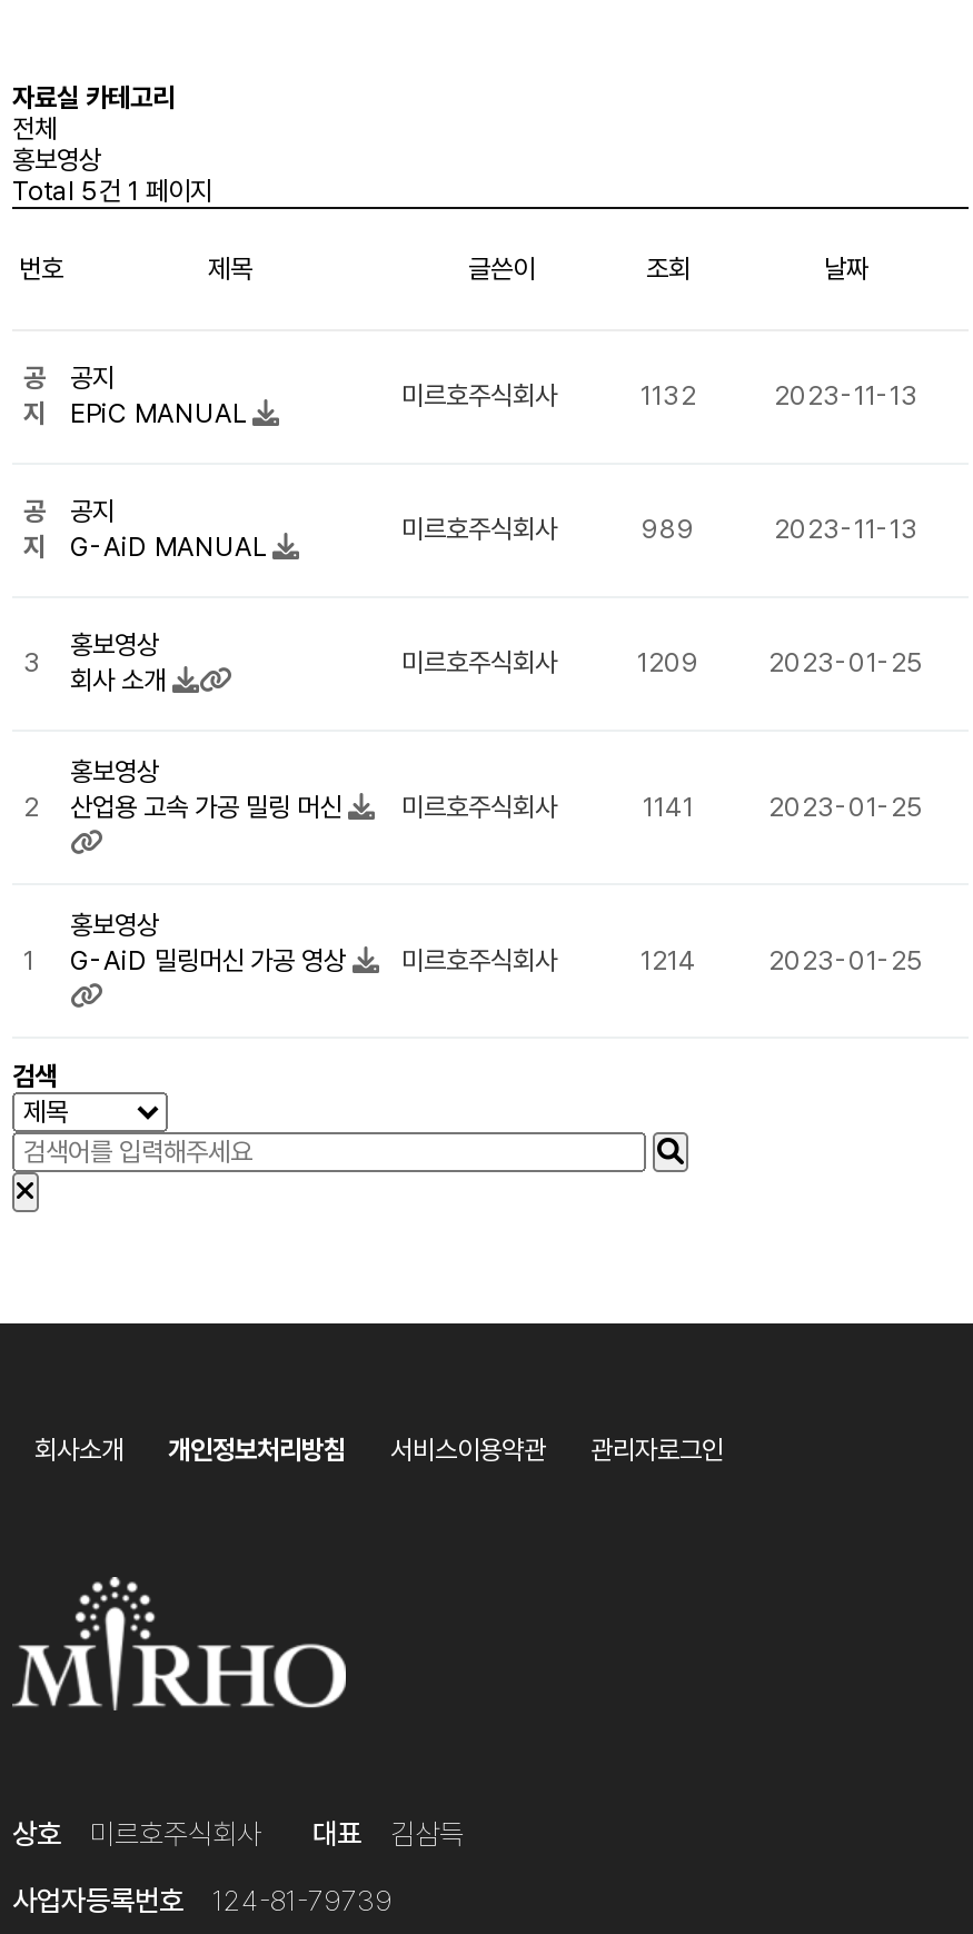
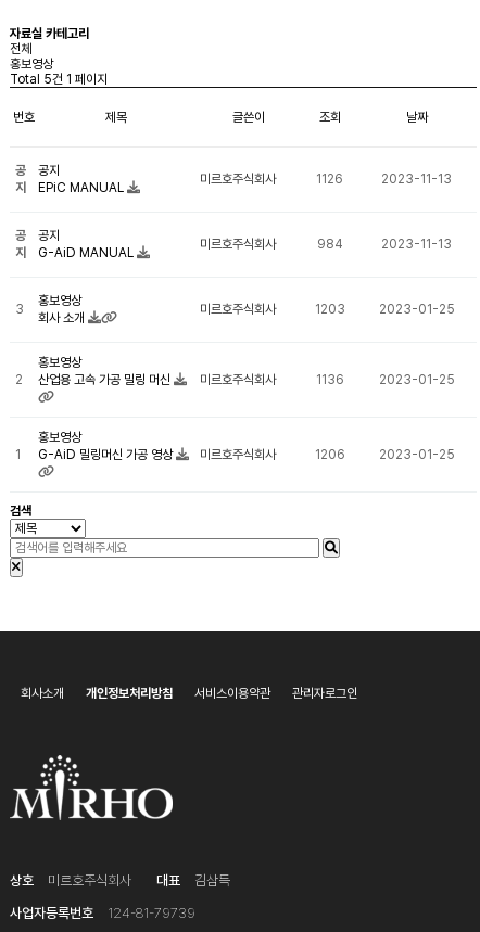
- 1132
+ 1126

- 989
+ 984

- 1209
+ 1203

- 1141
+ 1136

- 1214
+ 1206
